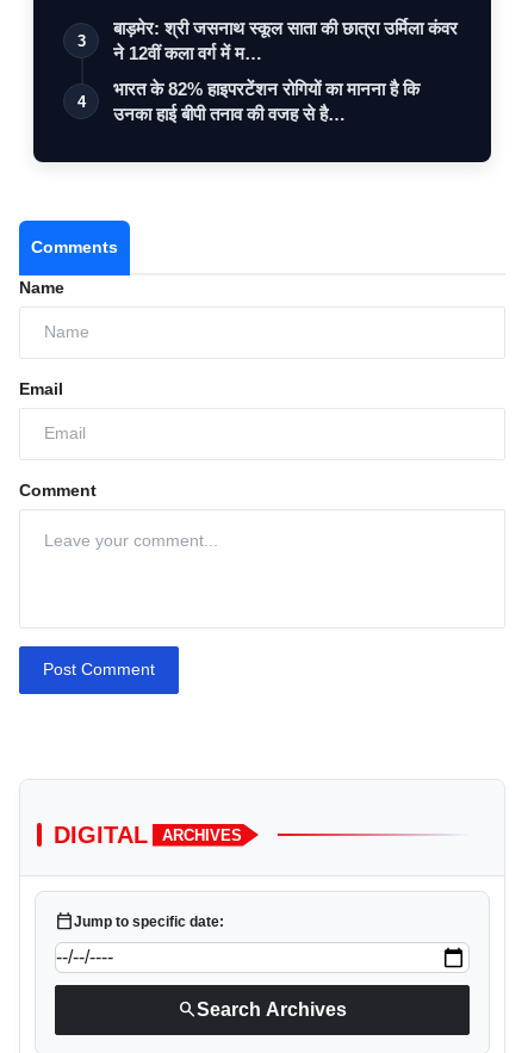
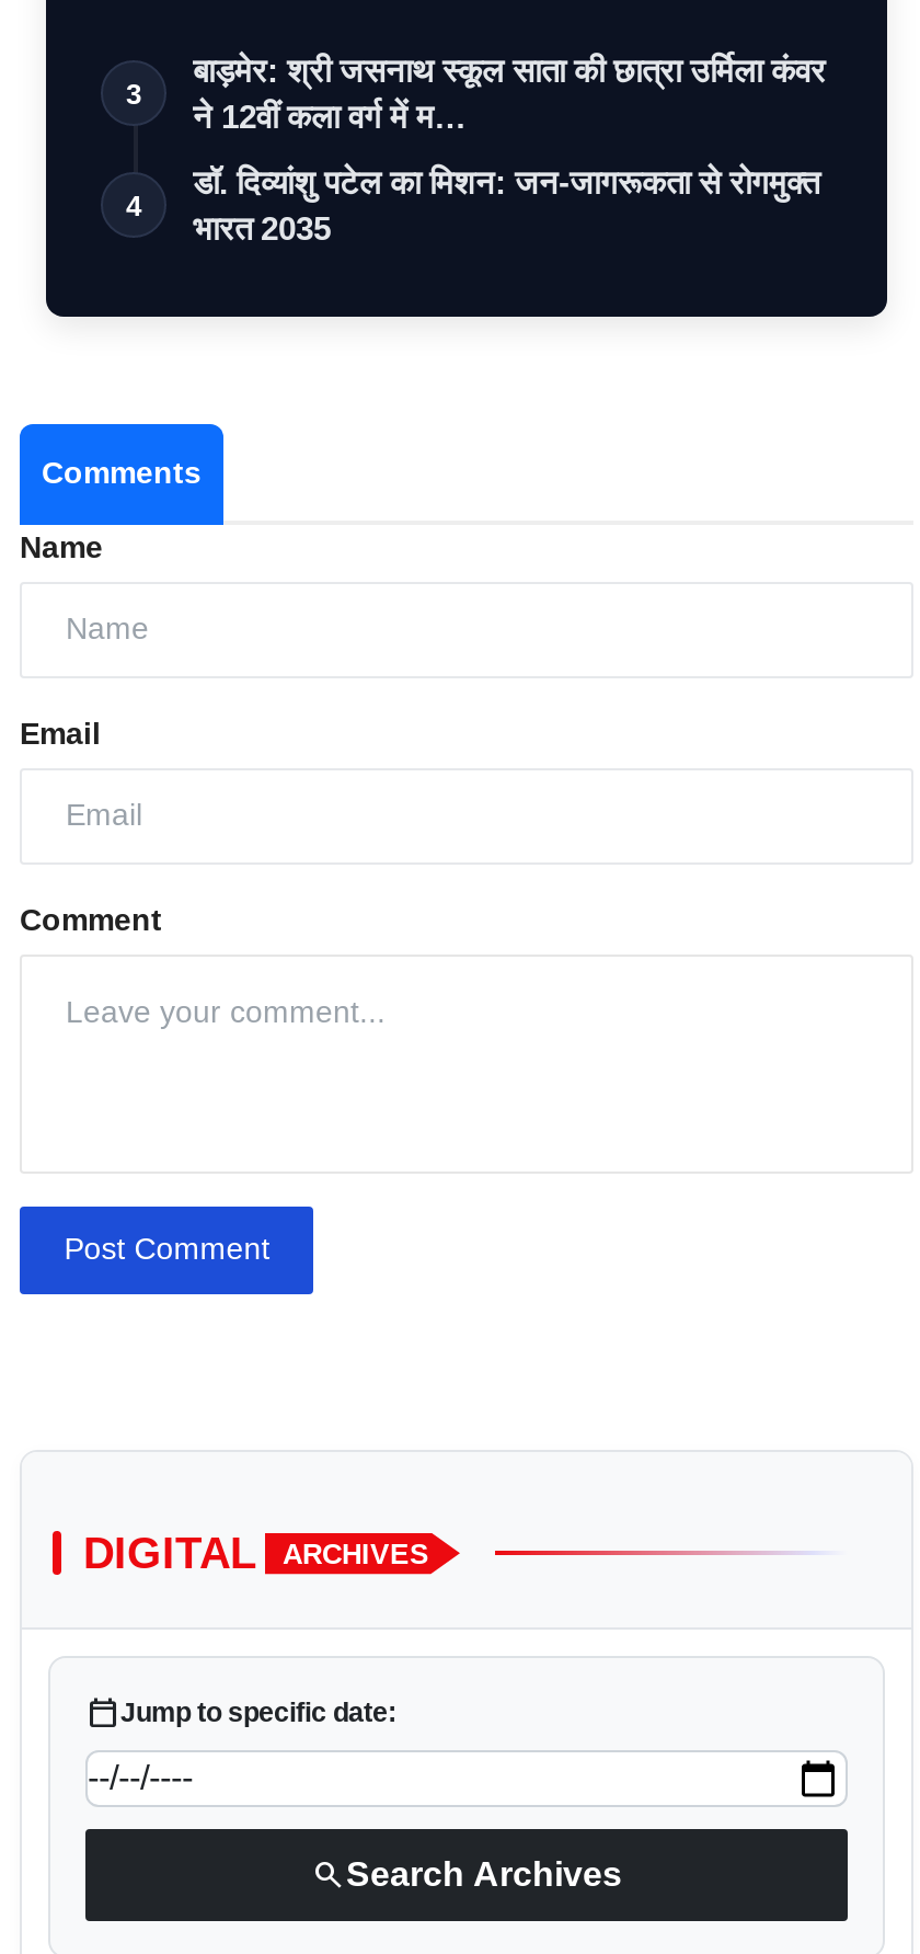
- भारत के 82% हाइपरटेंशन रोगियों का मानना है कि
- उनका हाई बीपी तनाव की वजह से है…
+ डॉ. दिव्यांशु पटेल का मिशन: जन-जागरूकता से रोगमुक्त
+ भारत 2035
